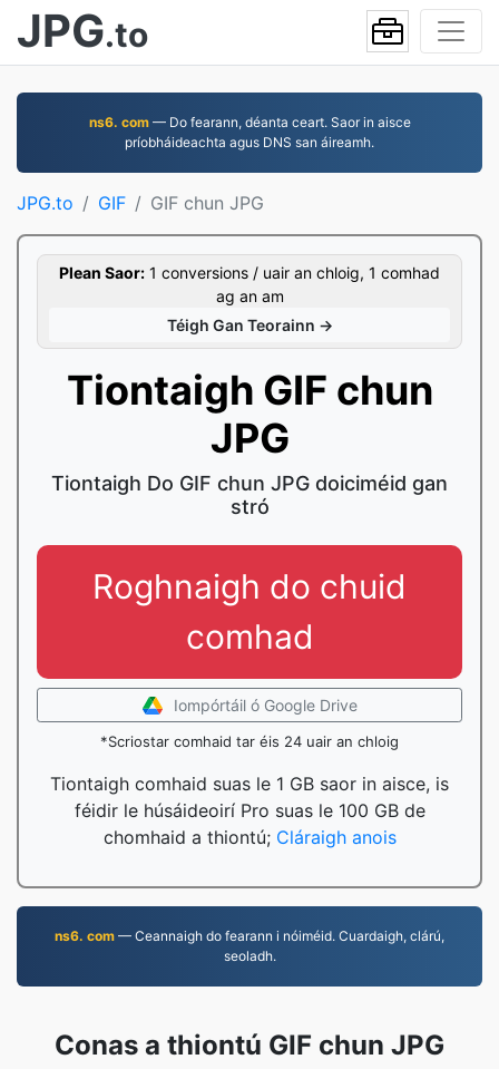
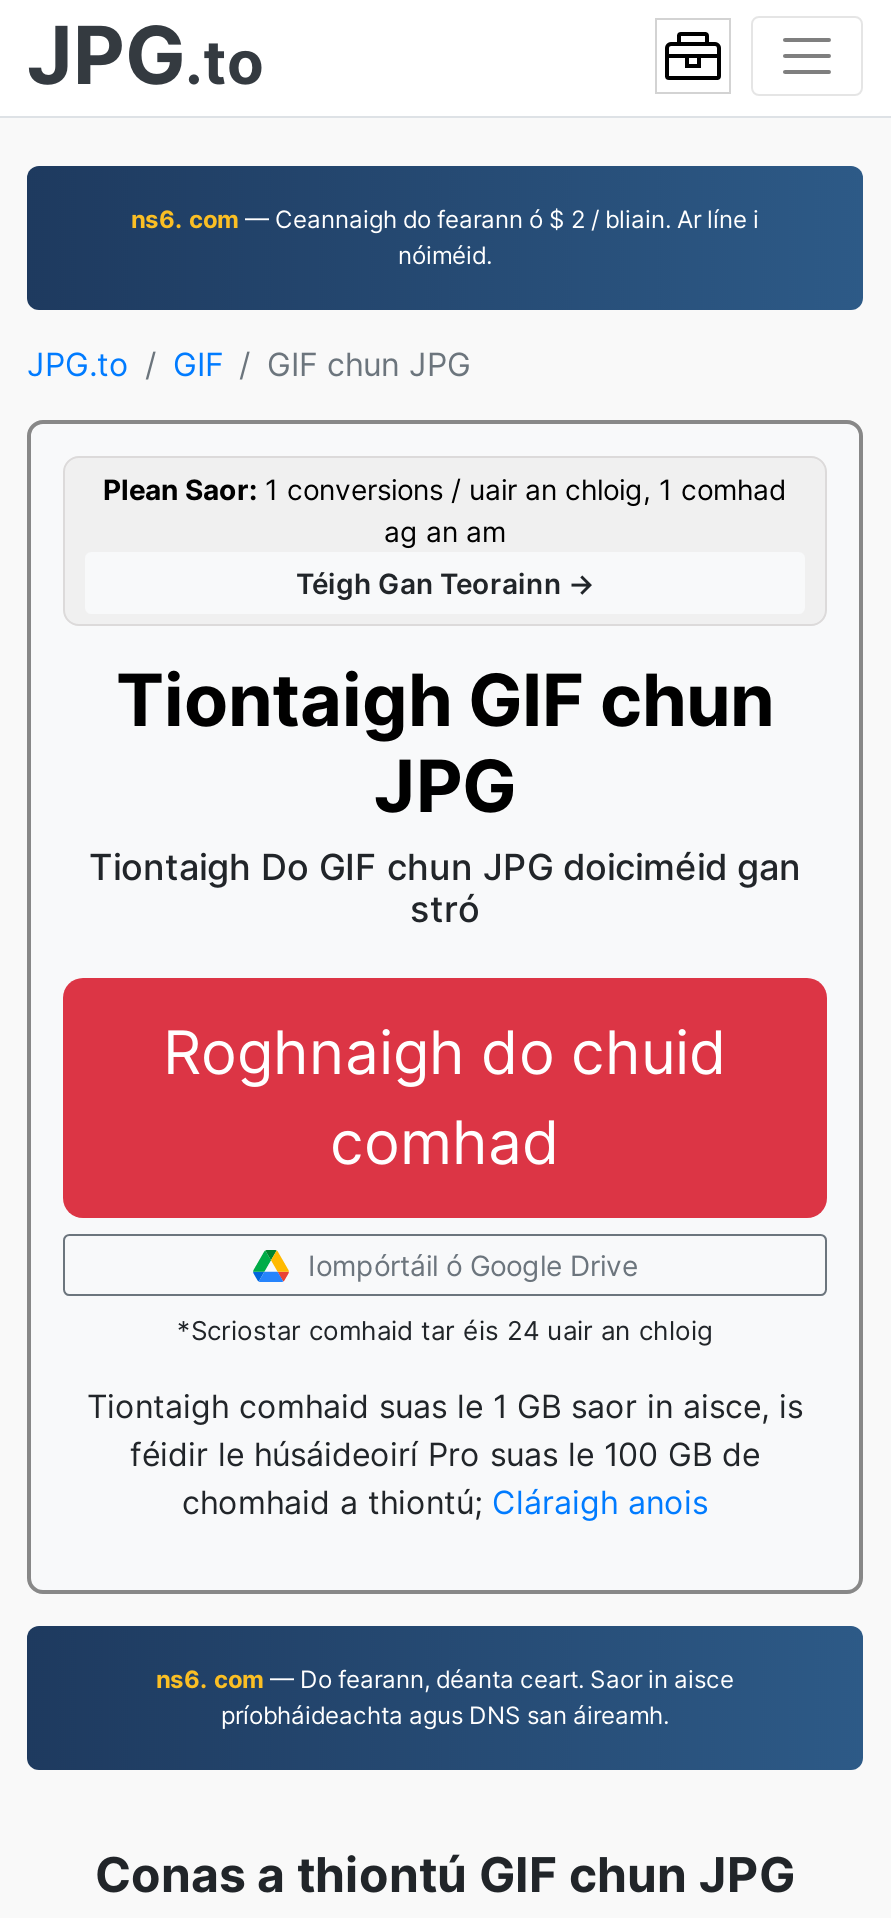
+ ns6. com — Ceannaigh do fearann ó $ 2 / bliain. Ar líne i
+ nóiméid.

moved down: ns6. com — Do fearann, déanta ceart. Saor in aisce | príobháideachta agus DNS san áireamh.

- ns6. com — Ceannaigh do fearann i nóiméid. Cuardaigh, clárú,
- seoladh.
